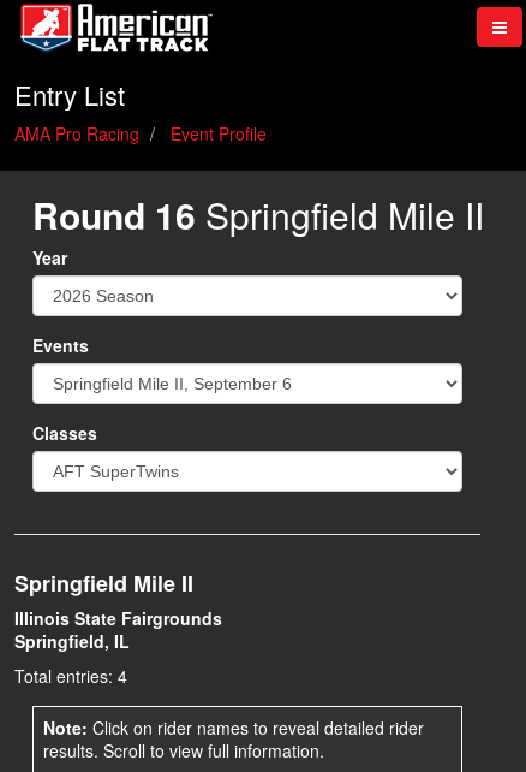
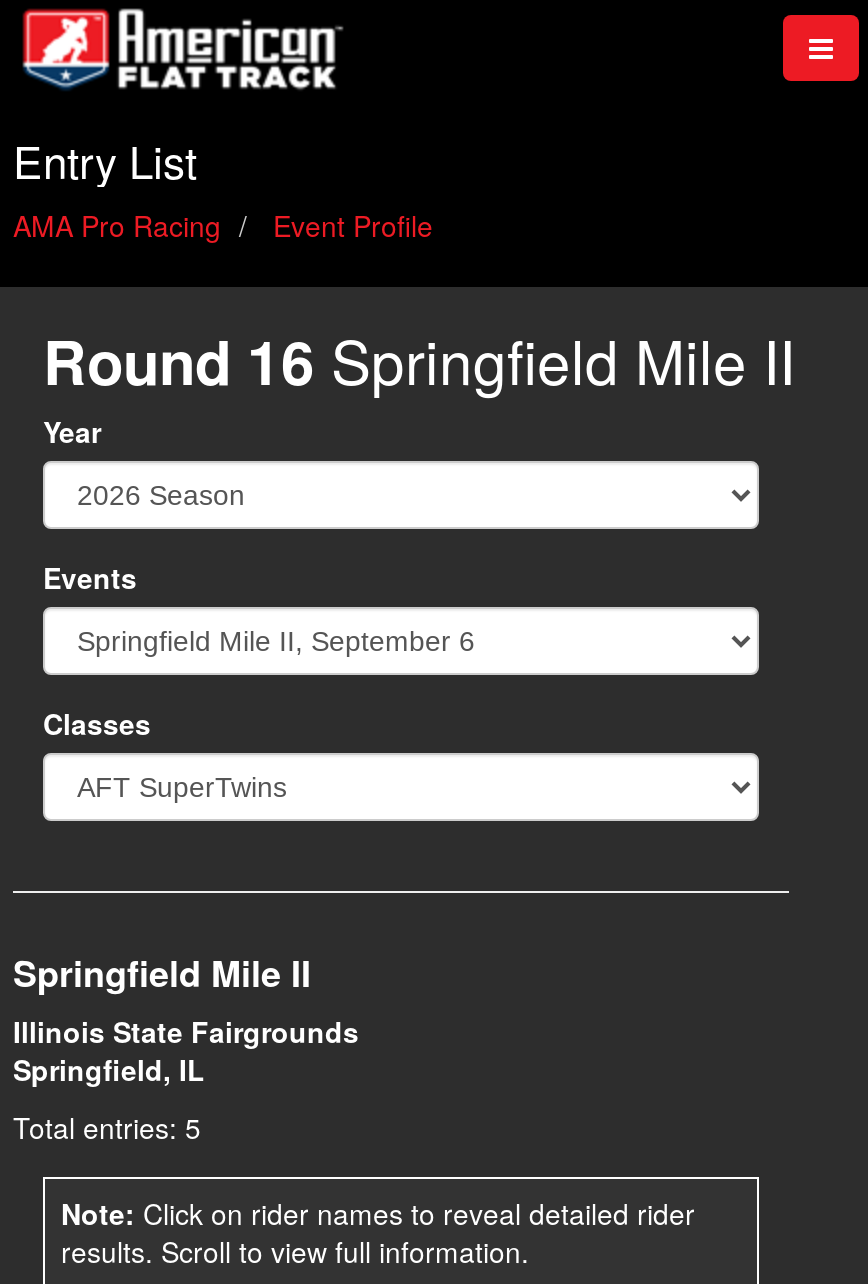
- Total entries: 4
+ Total entries: 5
